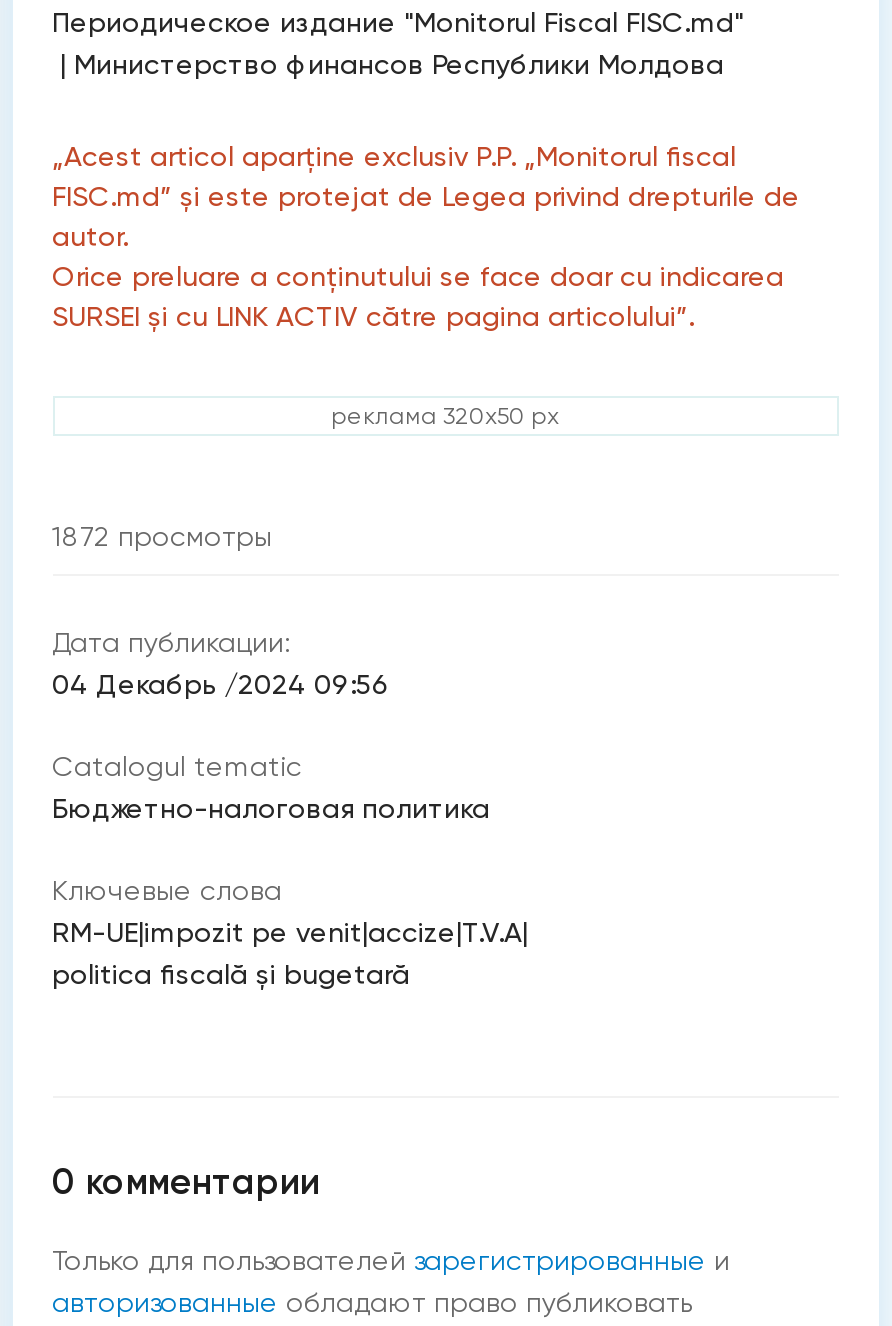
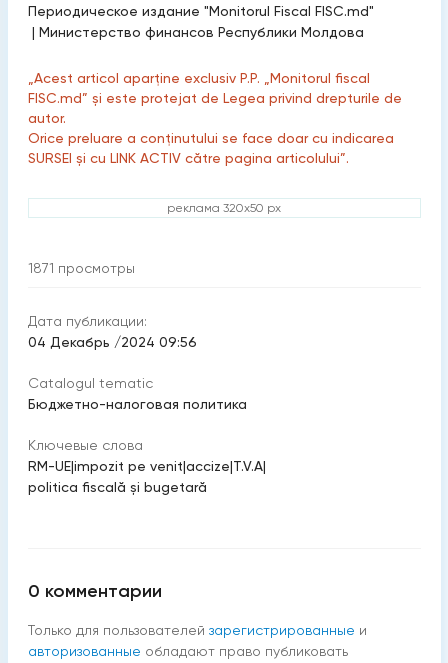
- 1872 просмотры
+ 1871 просмотры
